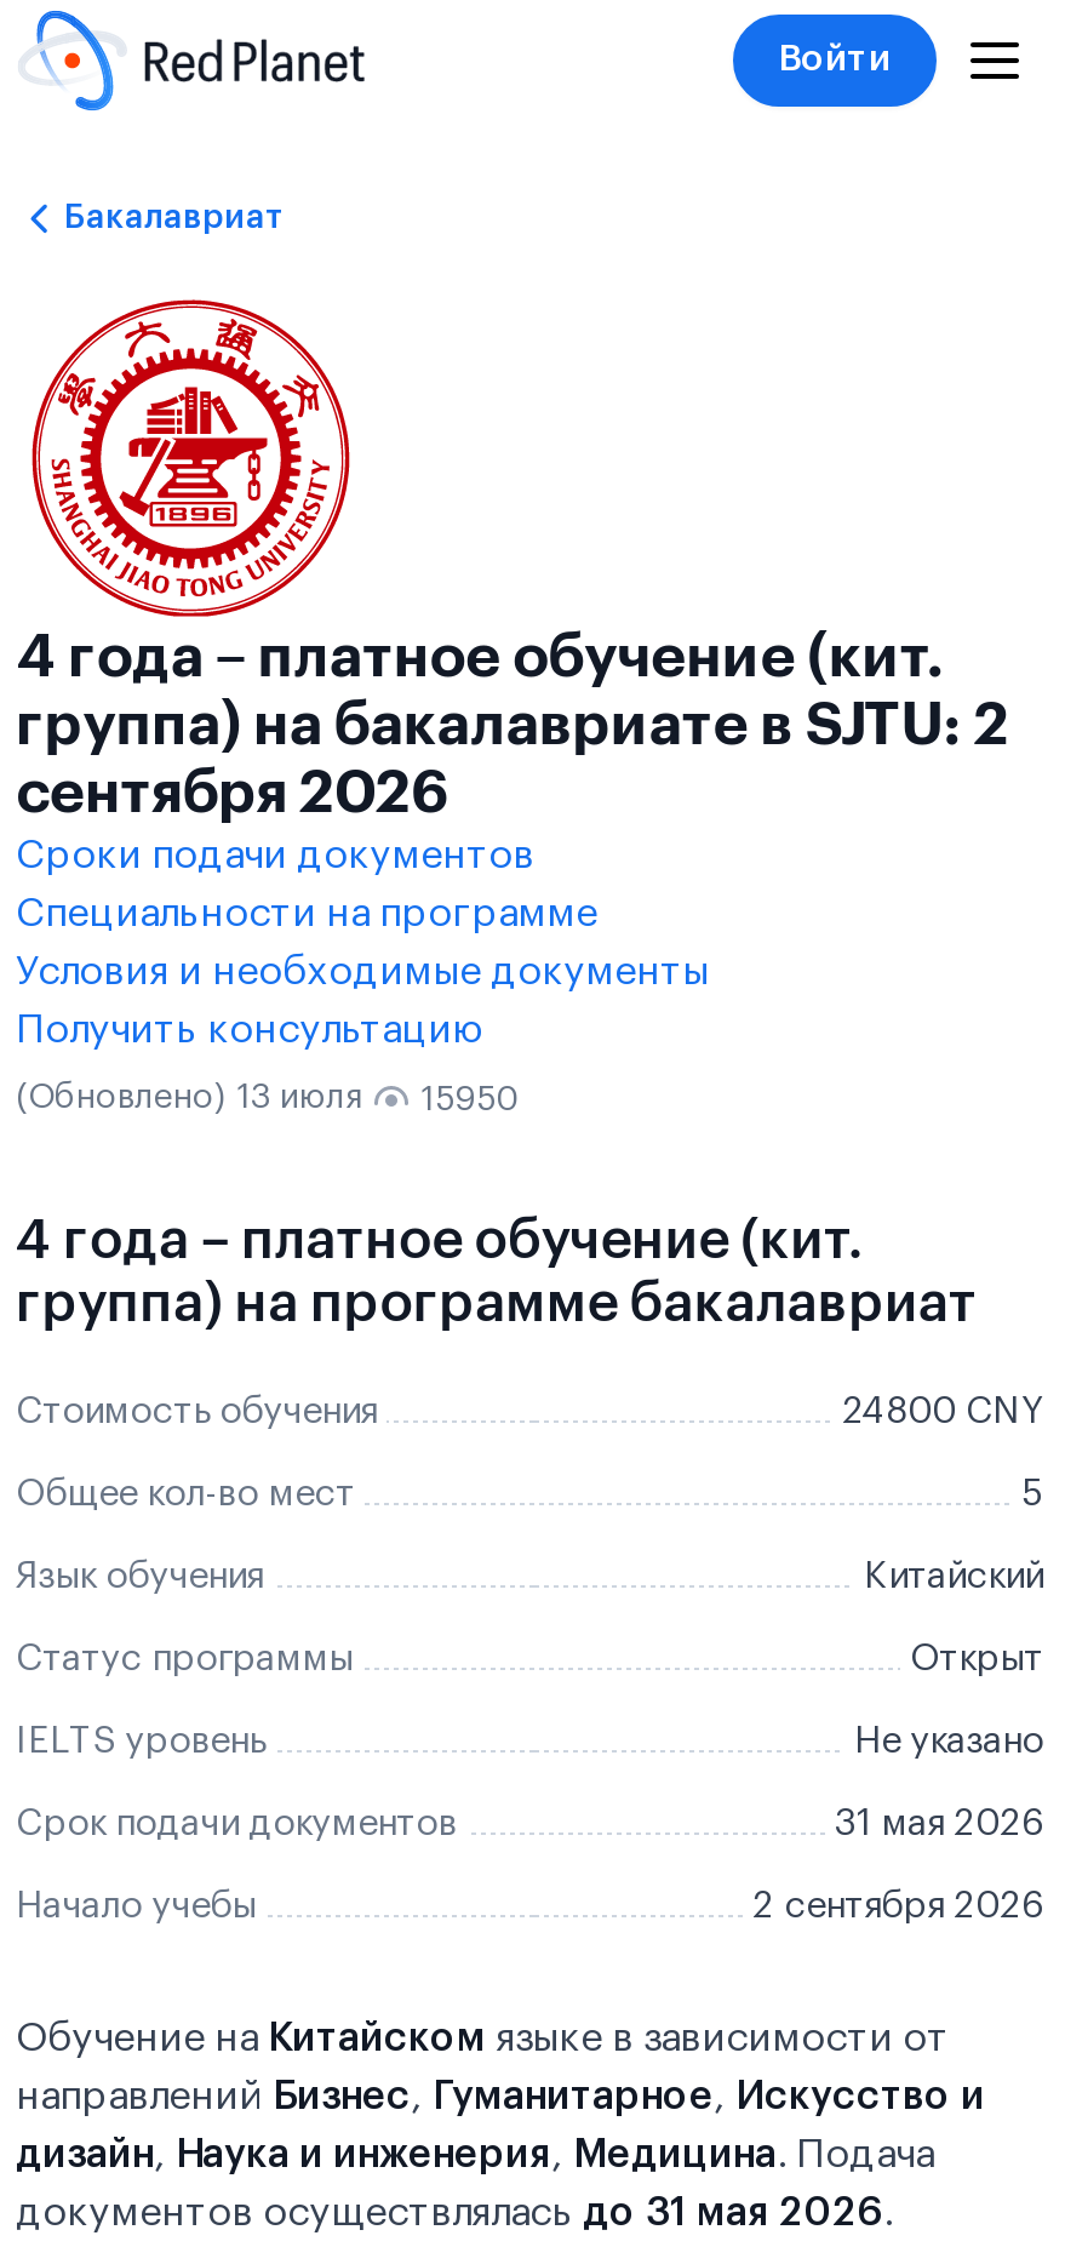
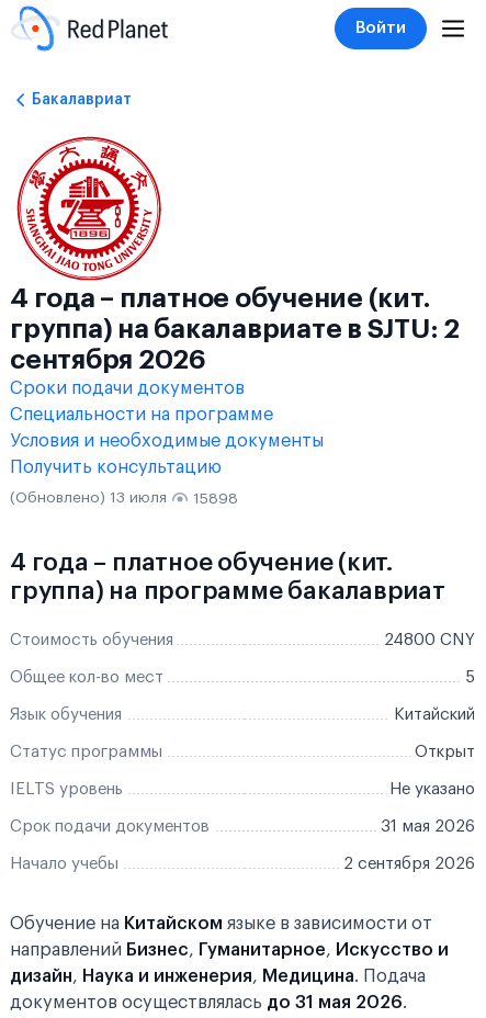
- (Обновлено) 13 июля 15950
+ (Обновлено) 13 июля 15898
